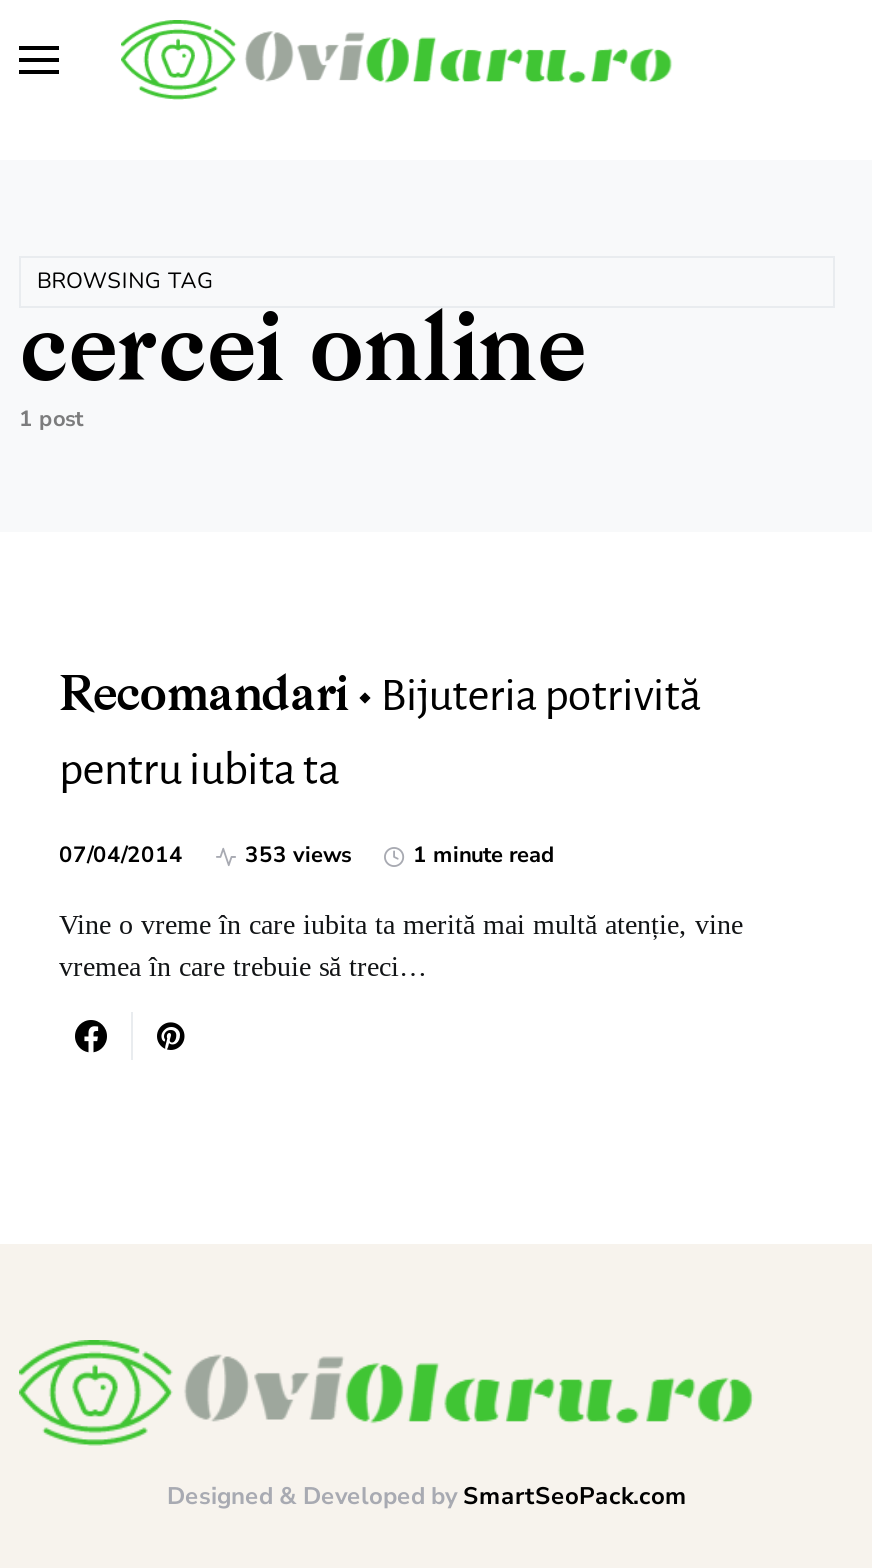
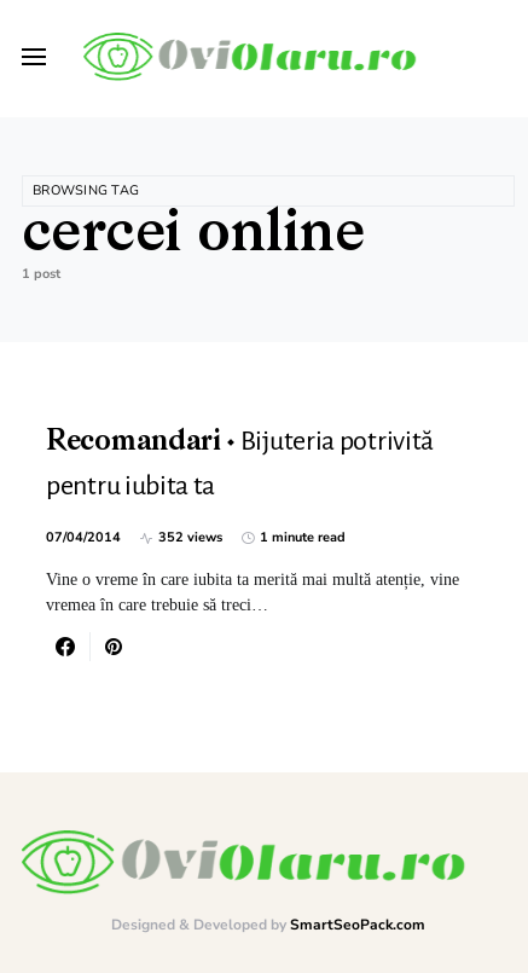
- 353 views
+ 352 views
